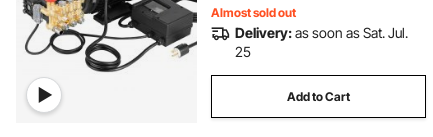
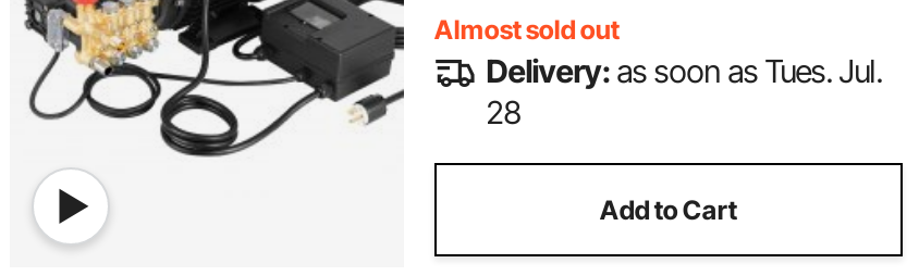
- Delivery: as soon as Sat. Jul.
+ Delivery: as soon as Tues. Jul.

- 25
+ 28
